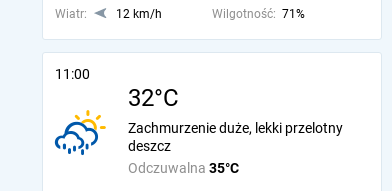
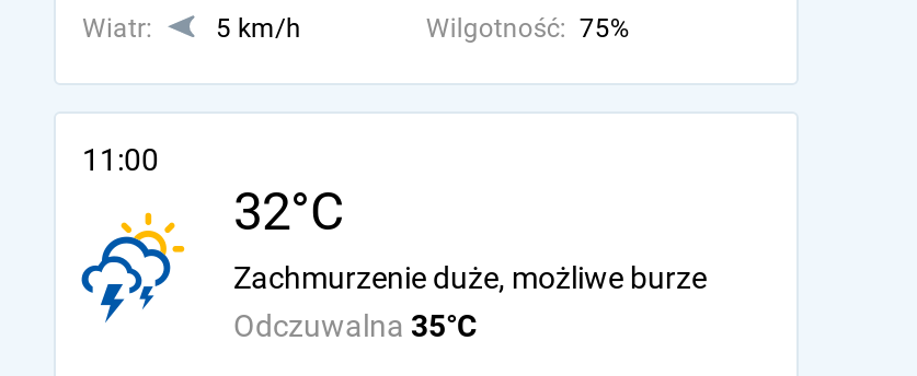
- 12 km/h
+ 5 km/h

- Wilgotność: 71%
+ Wilgotność: 75%

- [image]
- Zachmurzenie duże, lekki przelotny
- deszcz
+ [image]
+ Zachmurzenie duże, możliwe burze
